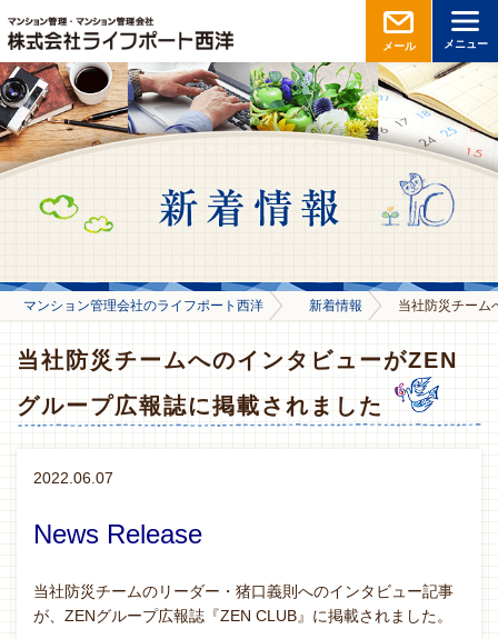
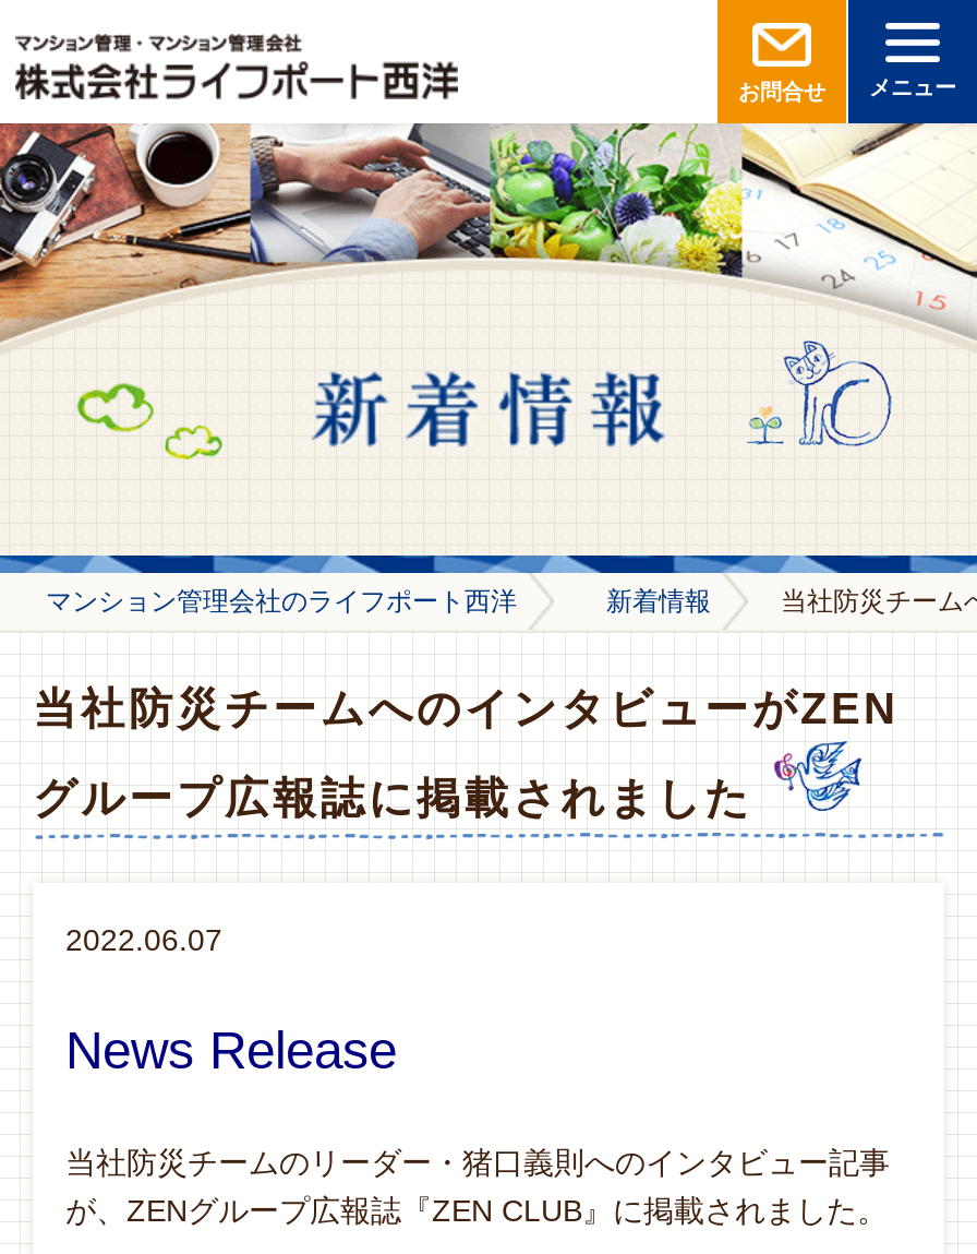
- メール
+ お問合せ
